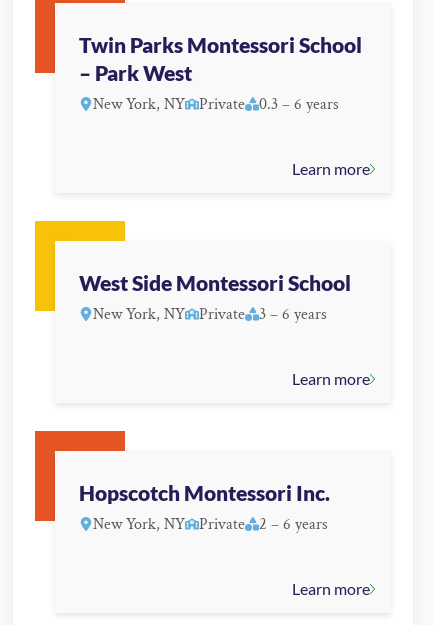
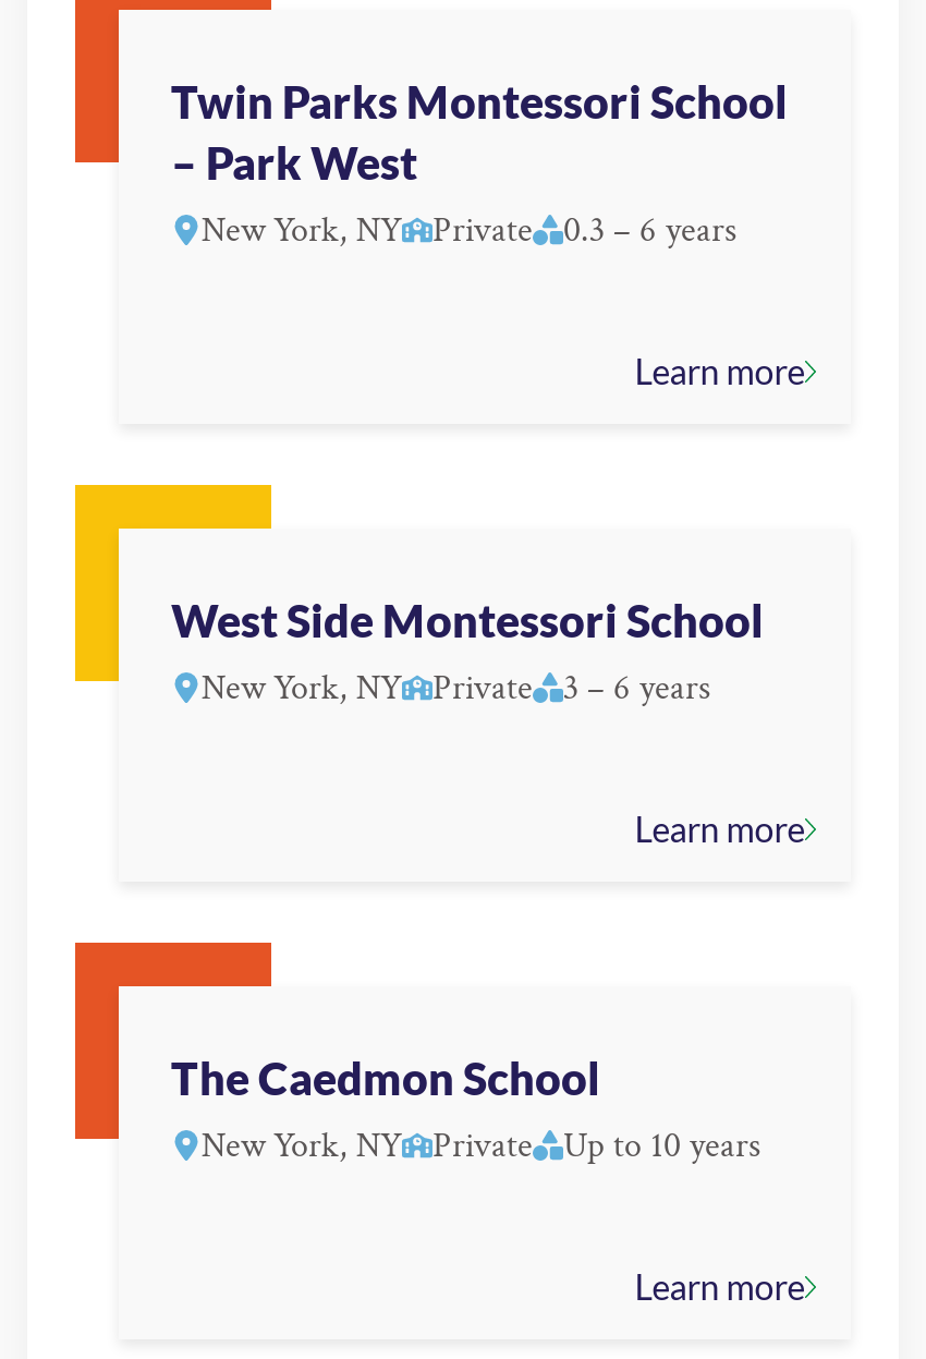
- Hopscotch Montessori Inc.
+ The Caedmon School

- New York, NY Private 2 – 6 years
+ New York, NY Private Up to 10 years
